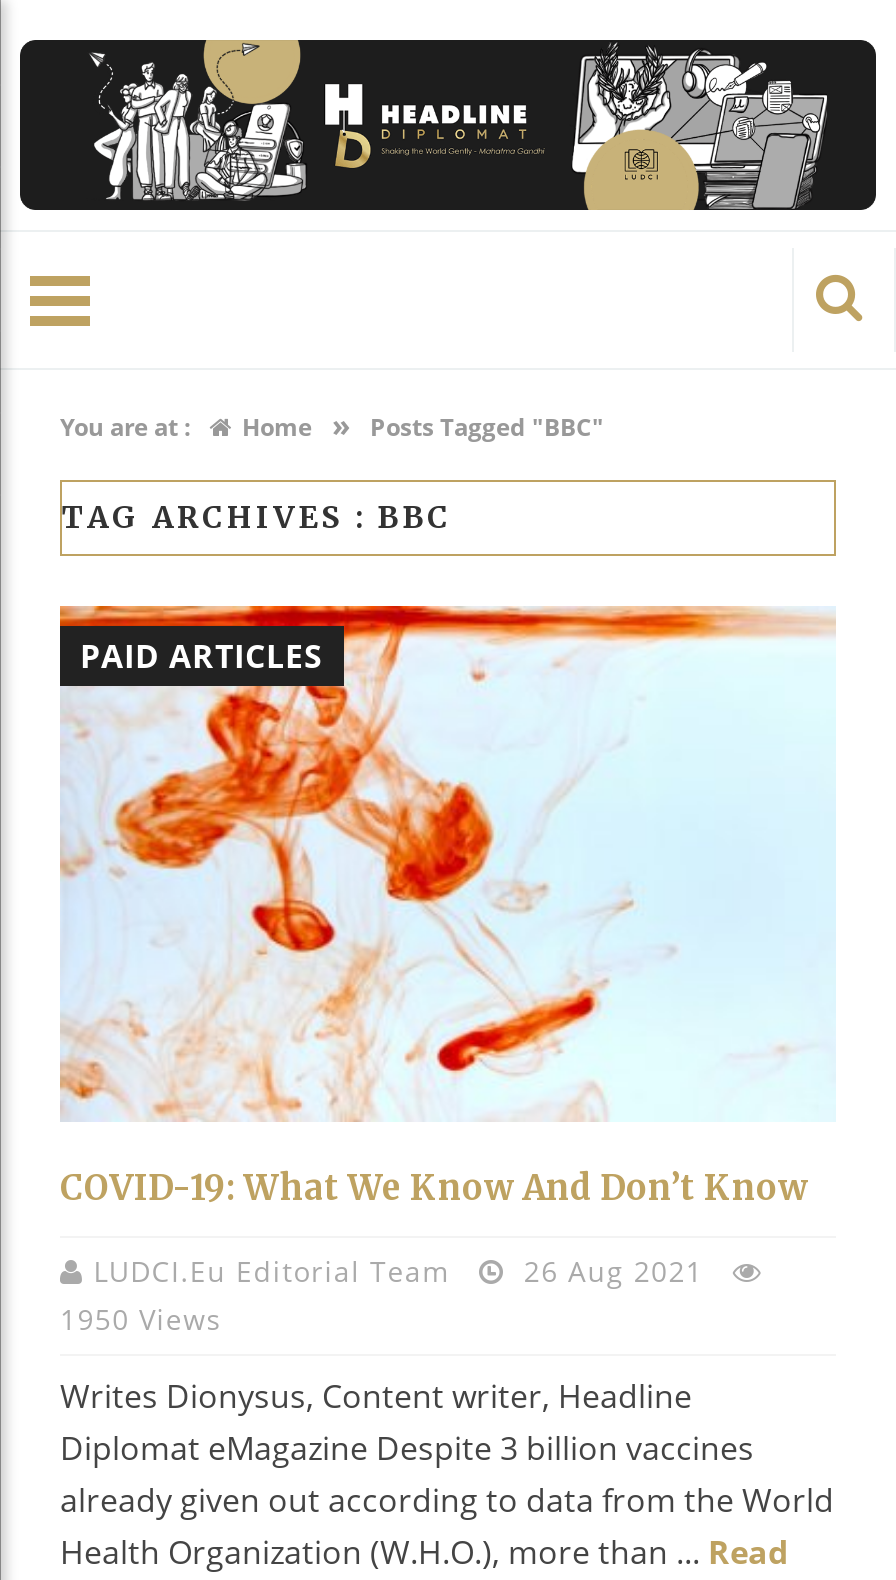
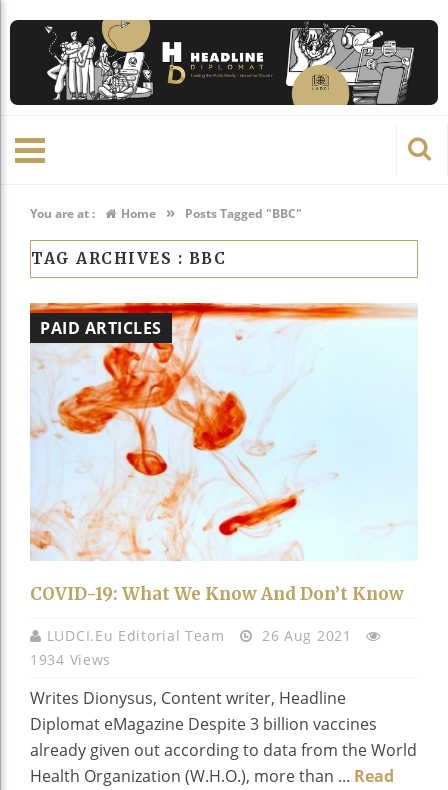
- 1950 Views
+ 1934 Views
